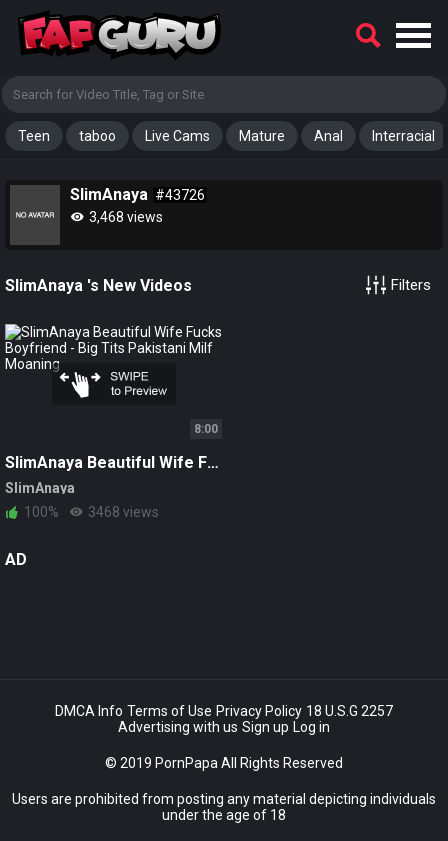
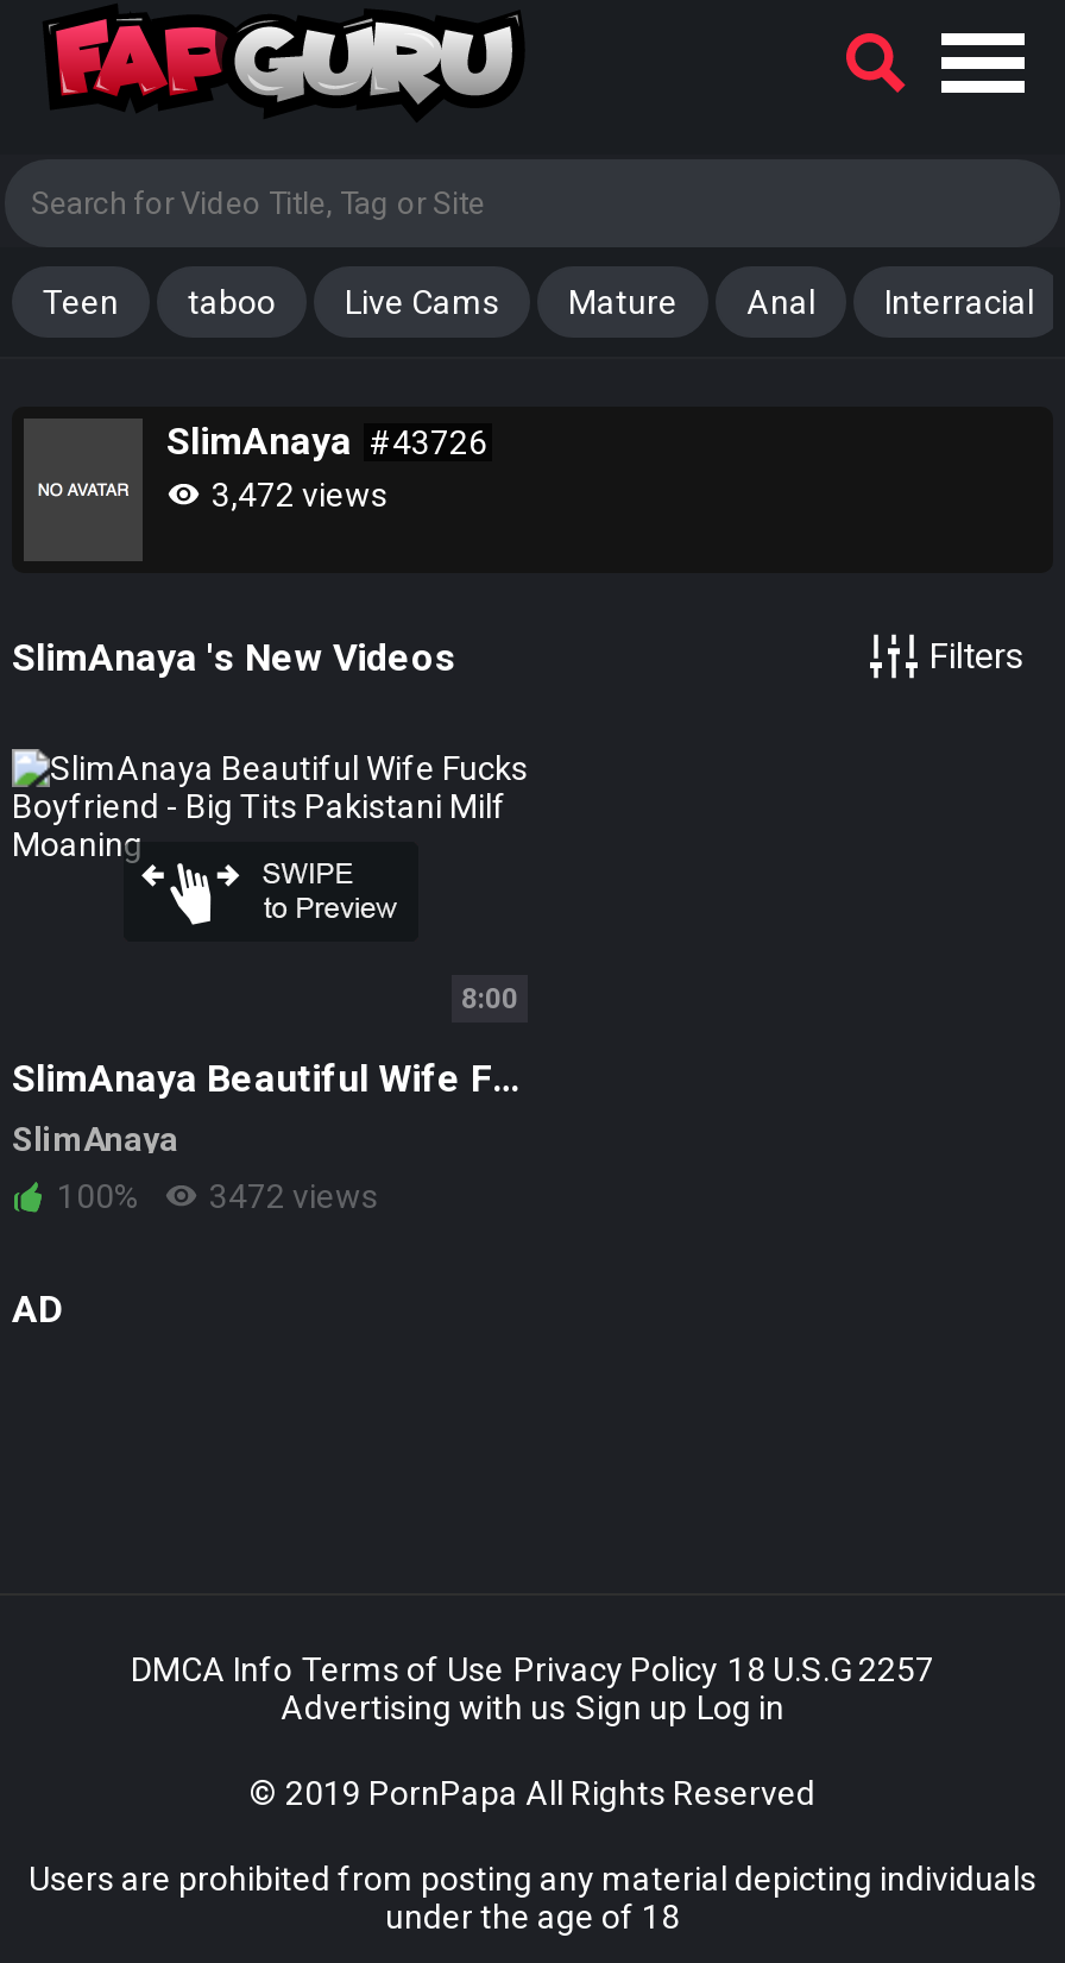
- 3,468 views
+ 3,472 views

- 100% 3468 views
+ 100% 3472 views
